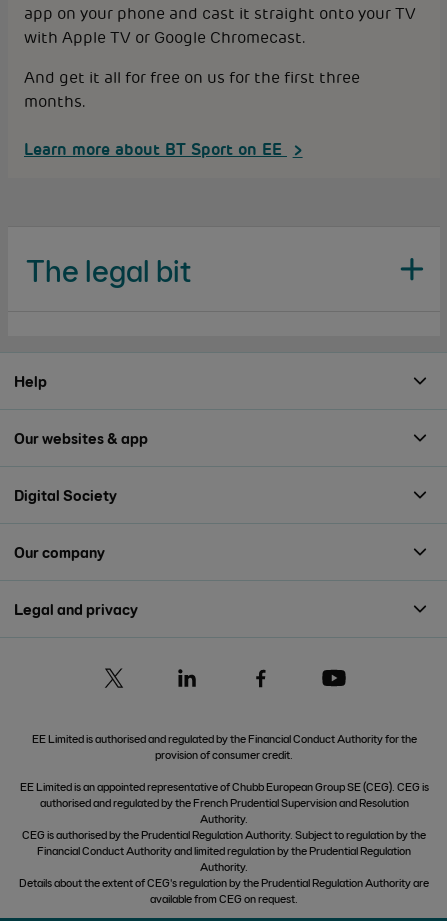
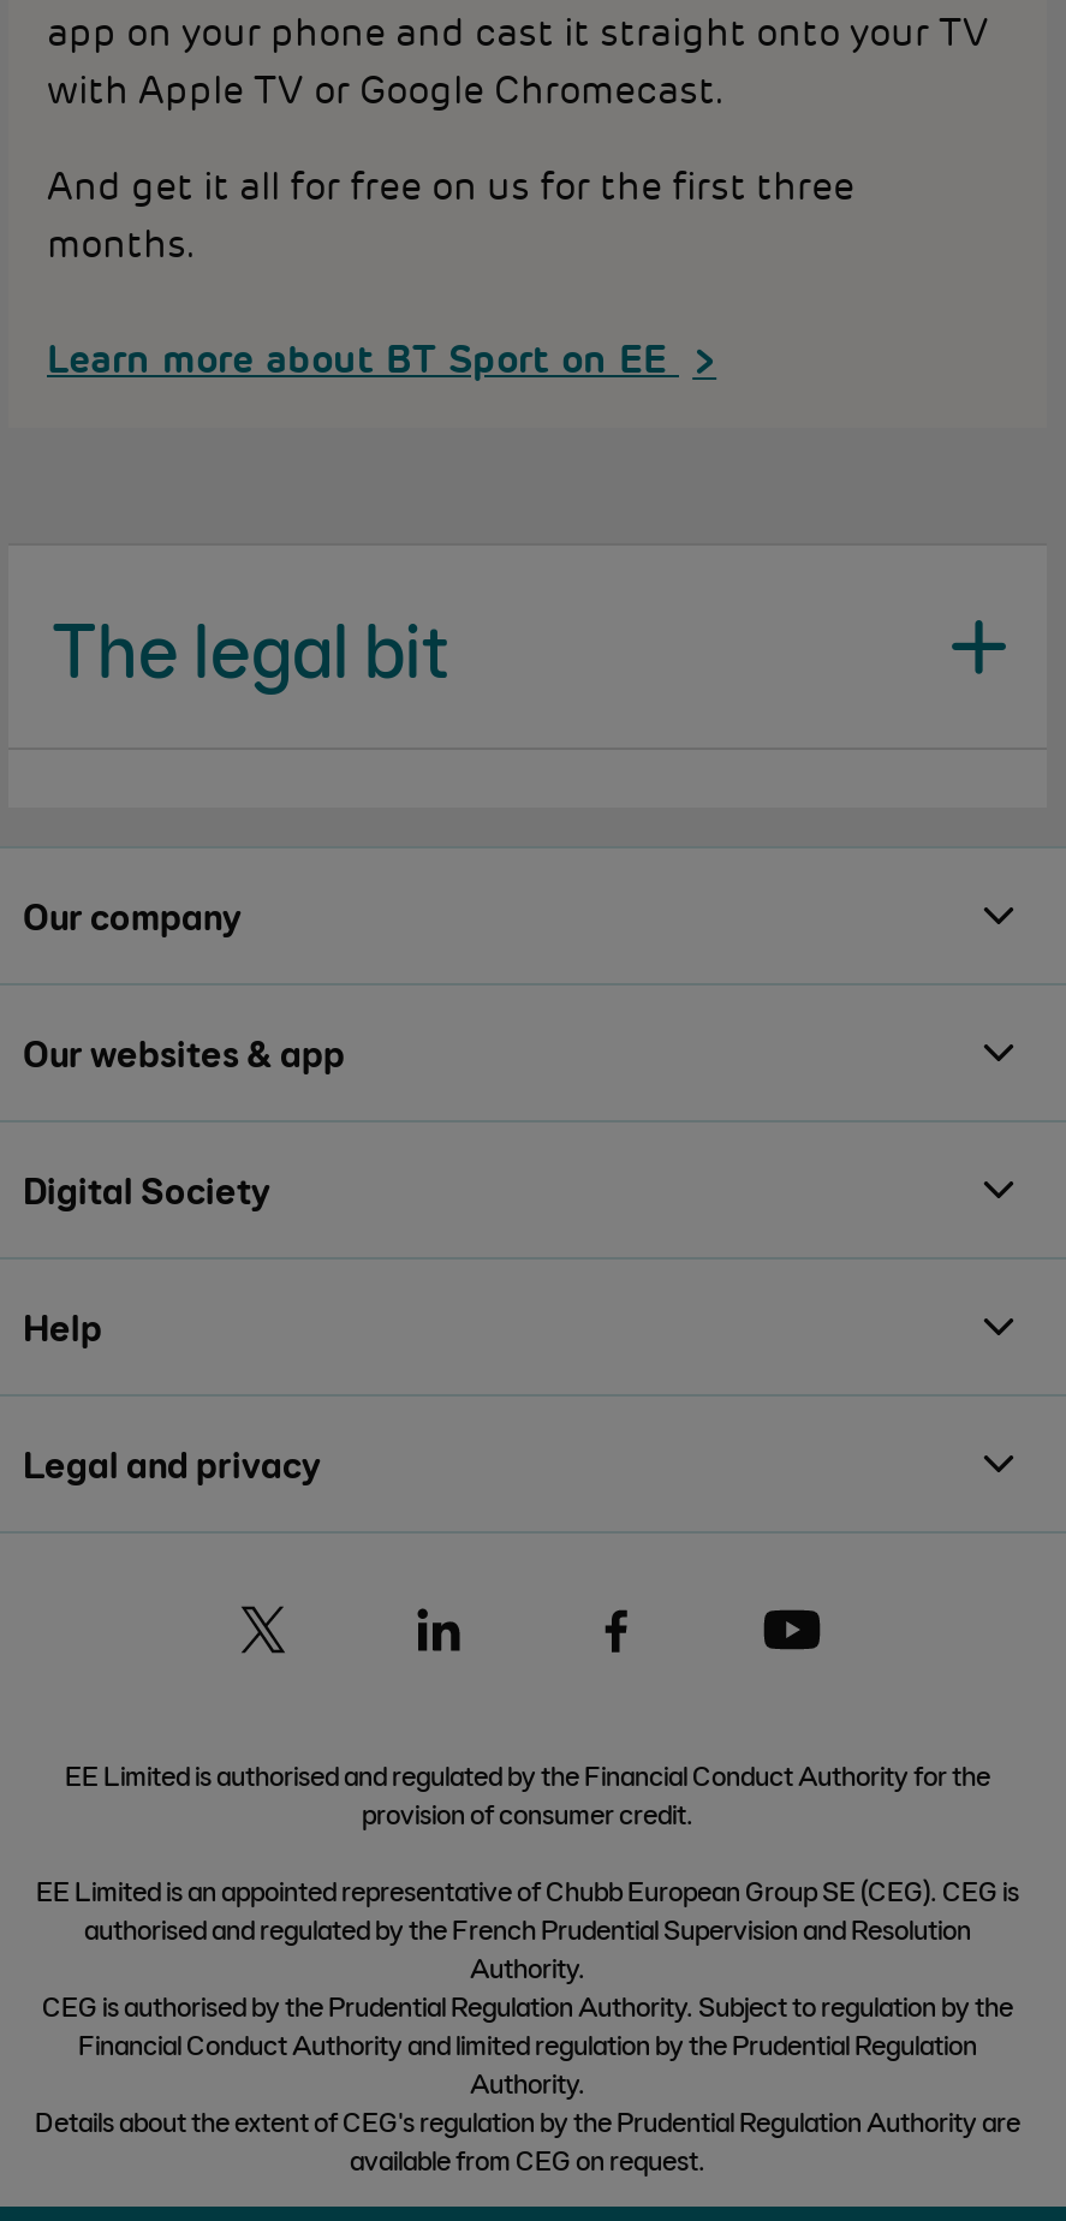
moved down: Help

moved up: Our company
